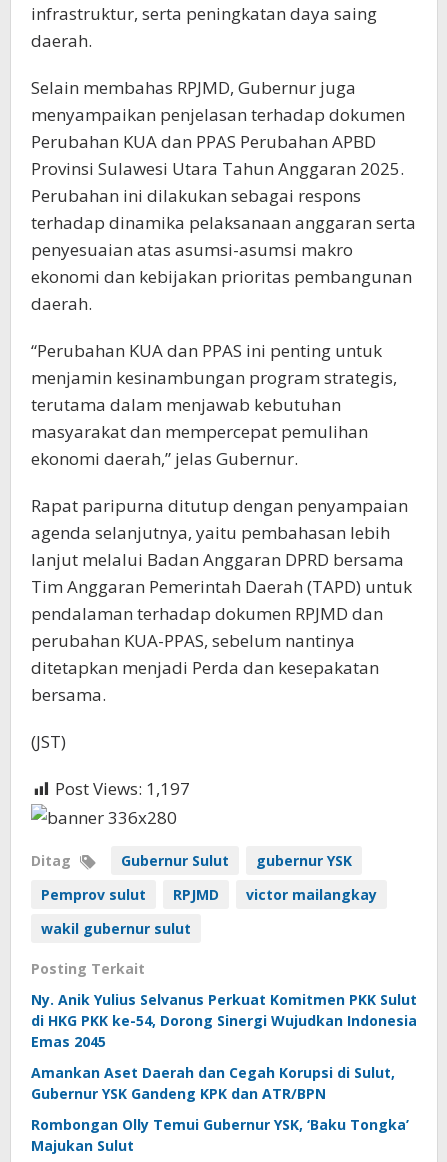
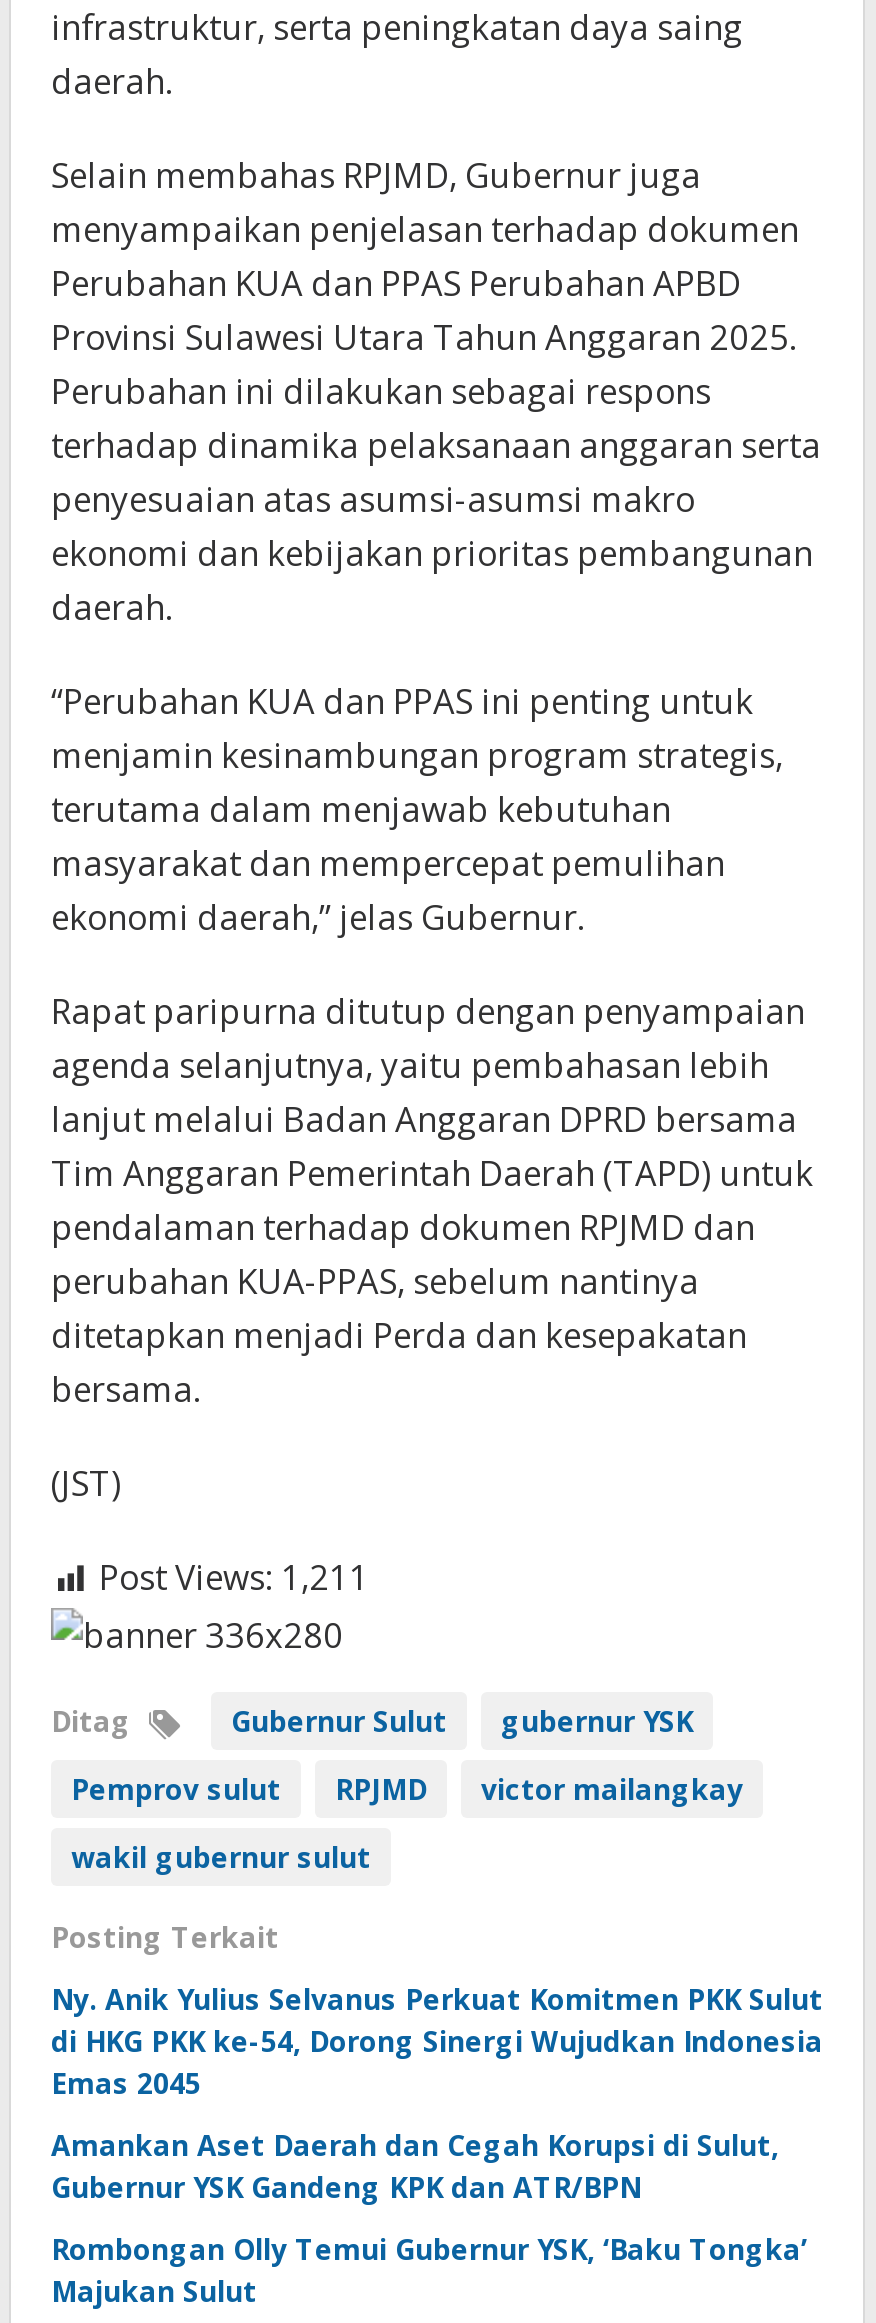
- Post Views: 1,197
+ Post Views: 1,211
